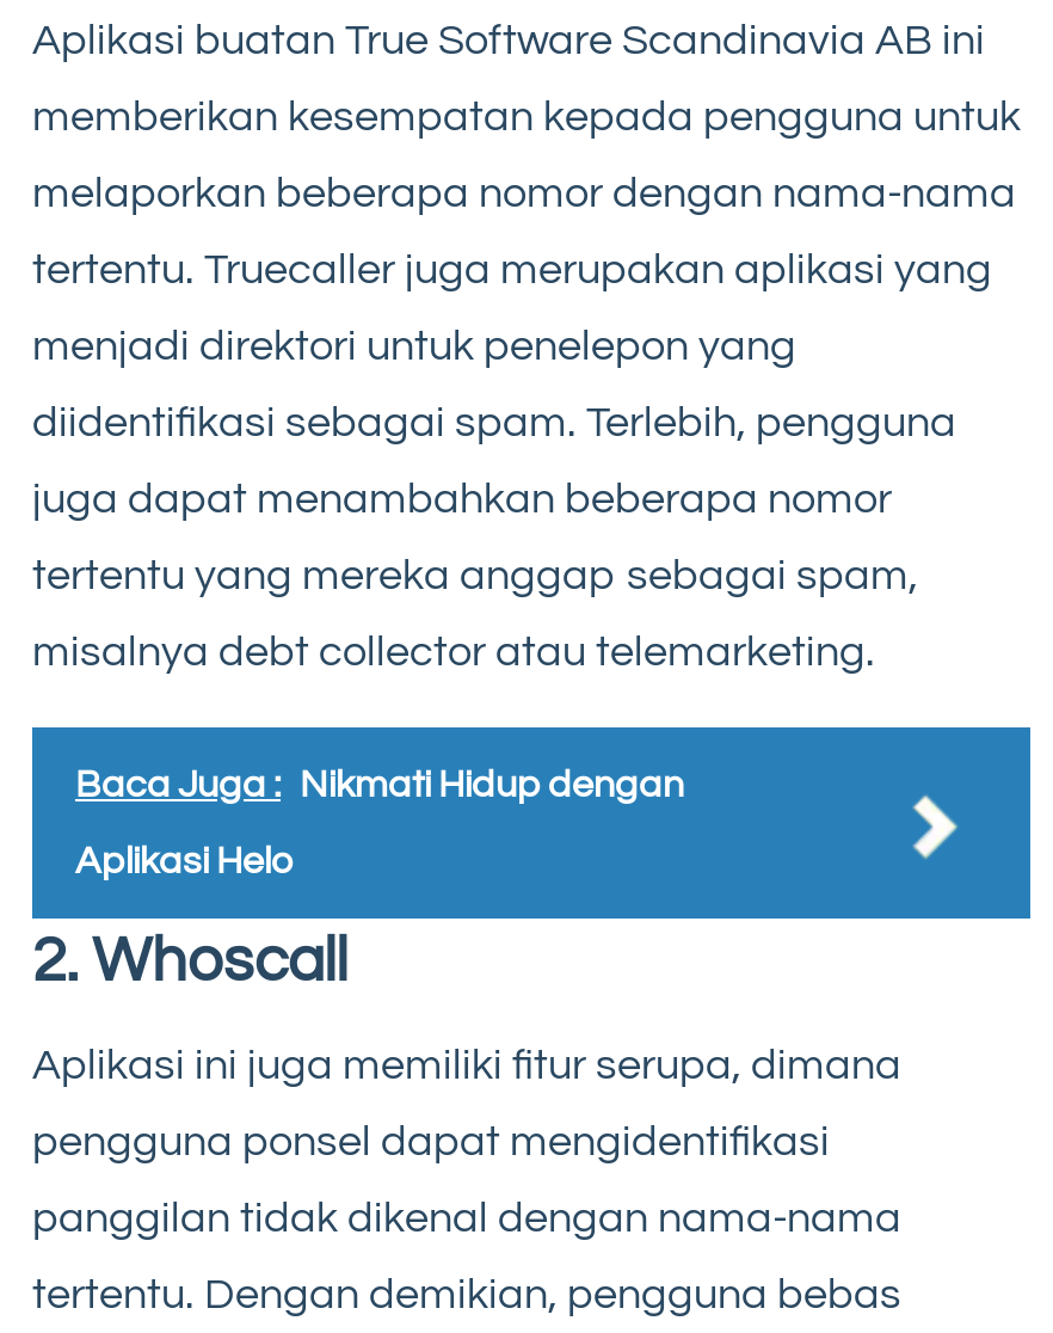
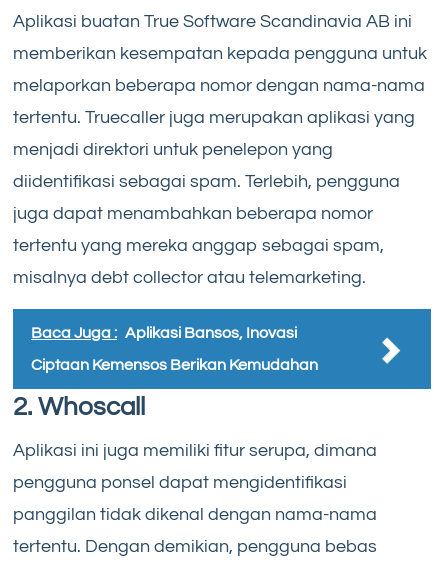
- Baca Juga : Nikmati Hidup dengan
+ Baca Juga : Aplikasi Bansos, Inovasi

- Aplikasi Helo
+ Ciptaan Kemensos Berikan Kemudahan
